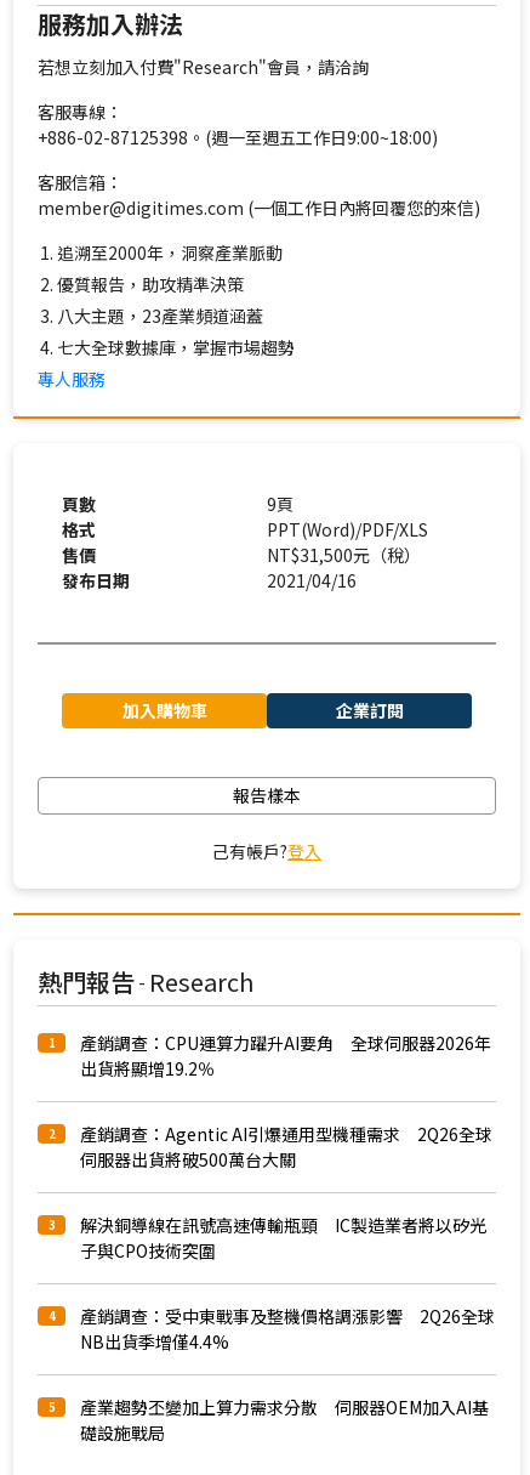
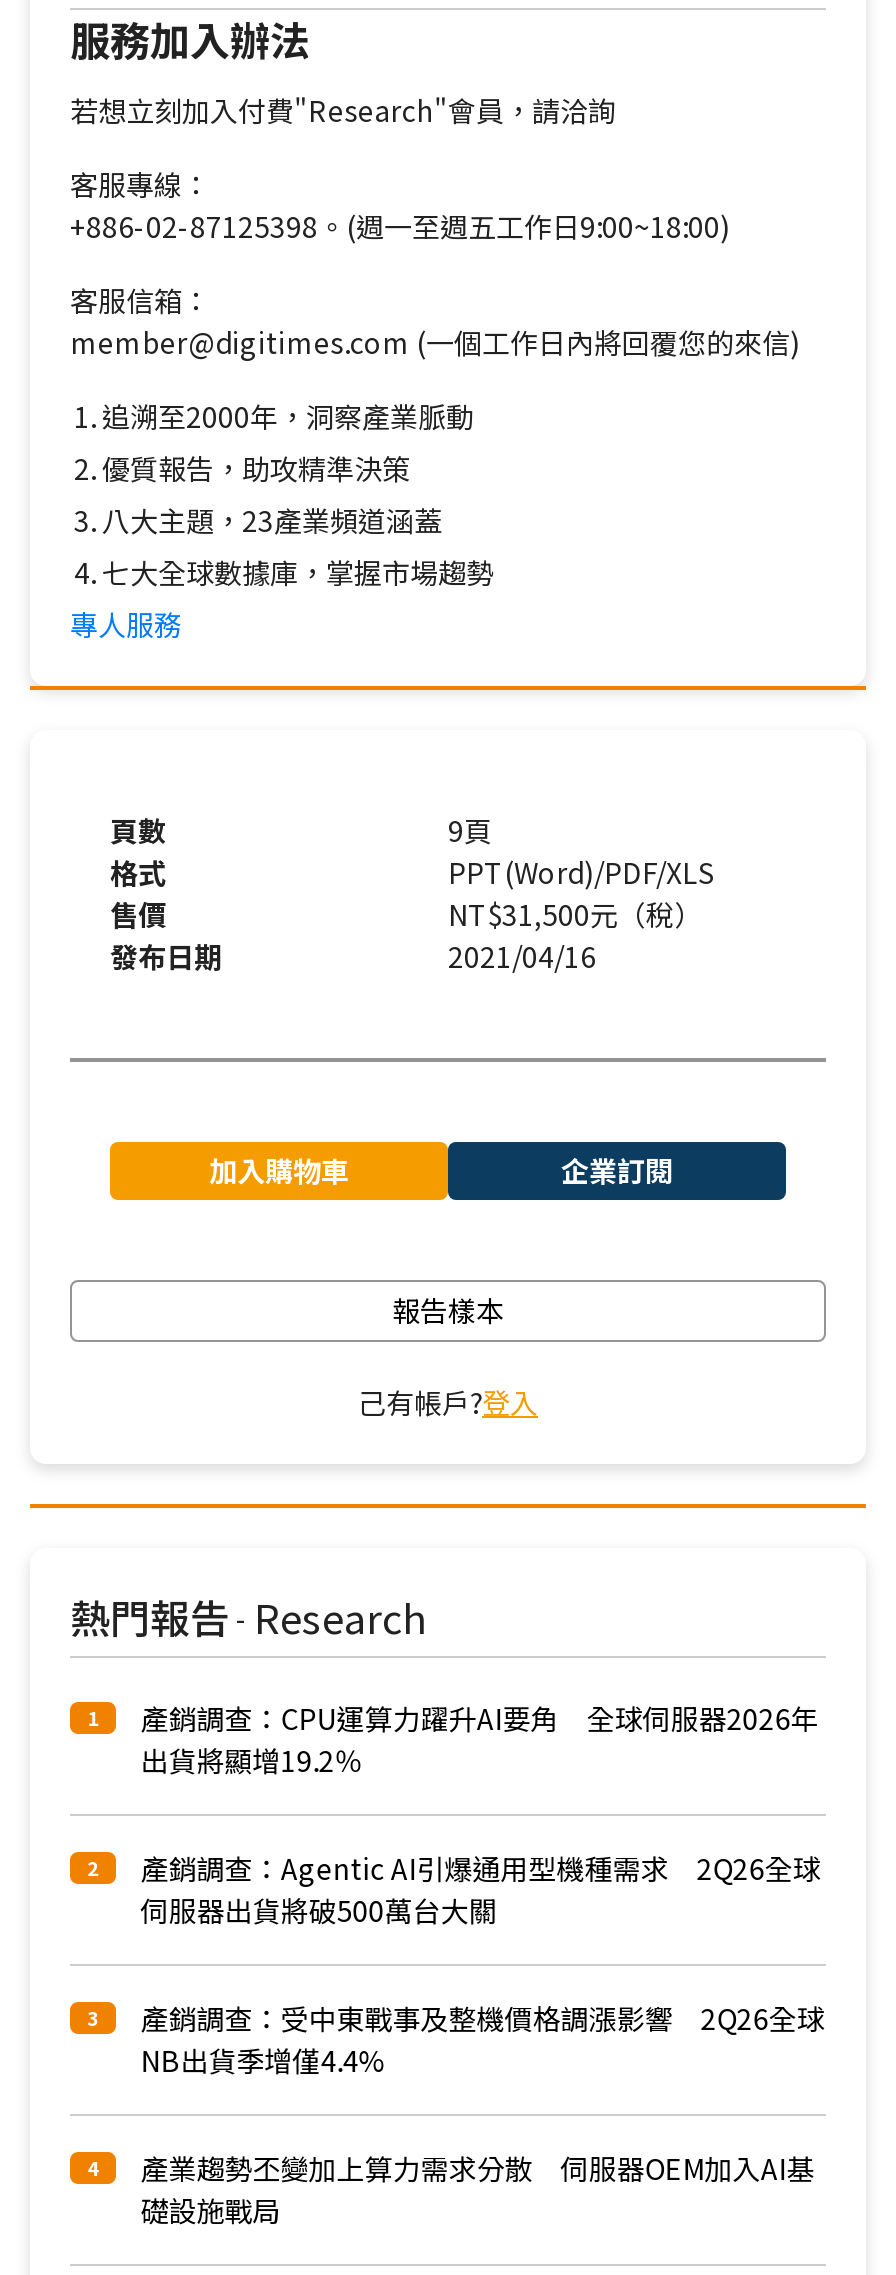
- 解決銅導線在訊號高速傳輸瓶頸 IC製造業者將以矽光
- 子與CPO技術突圍
- 4

- 5 產業趨勢丕變加上算力需求分散 伺服器OEM加入AI基
+ 4 產業趨勢丕變加上算力需求分散 伺服器OEM加入AI基
